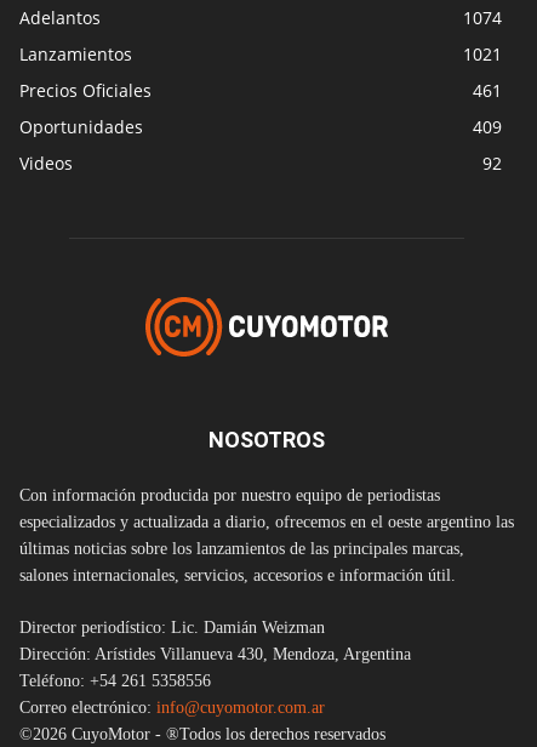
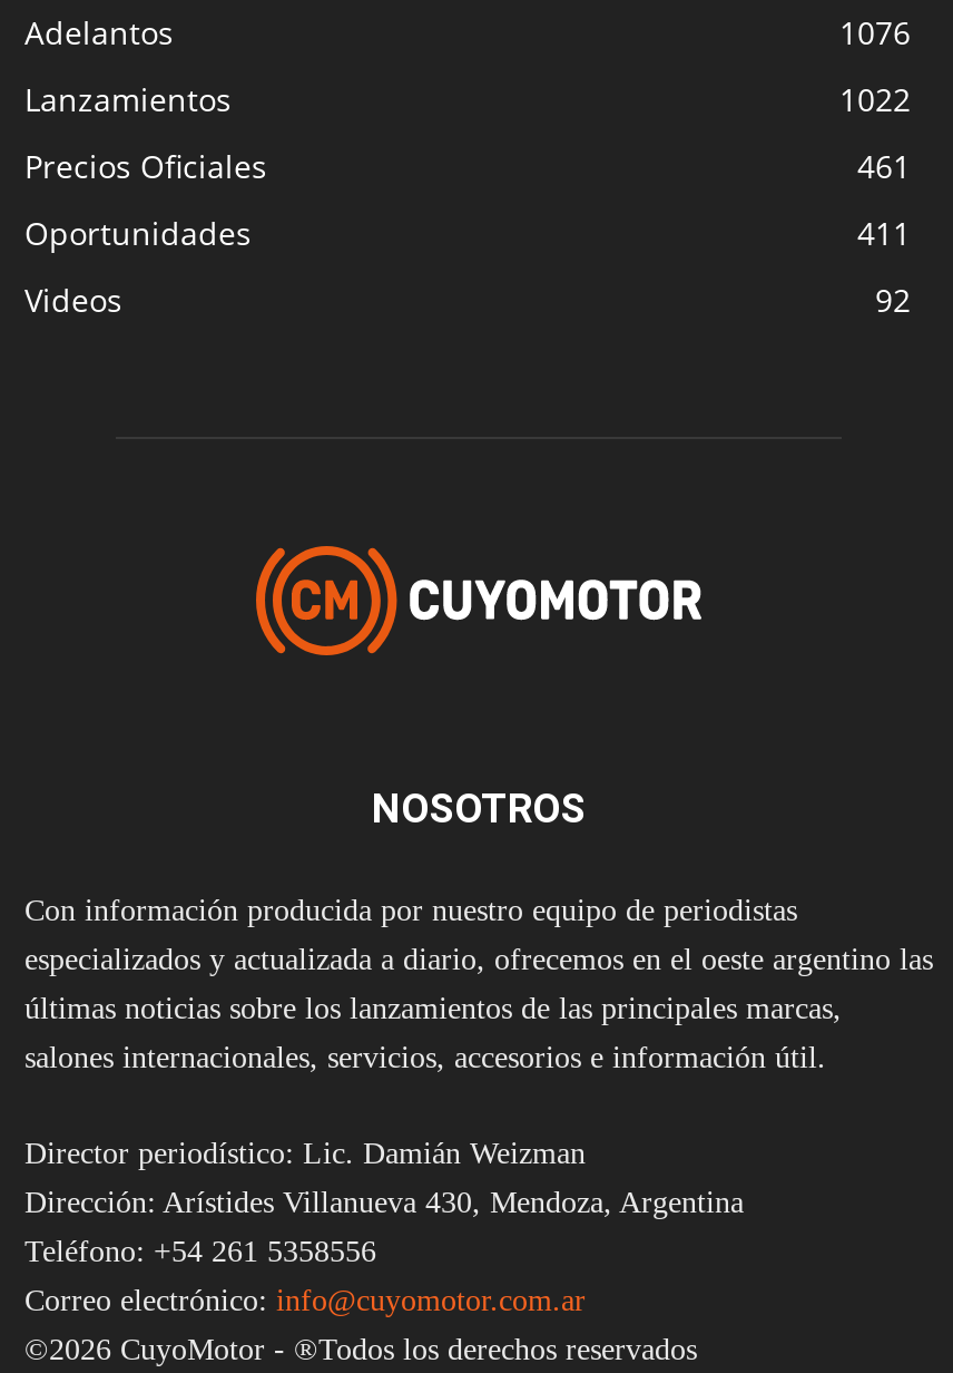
- 1074
+ 1076

- 1021
+ 1022

- 409
+ 411
